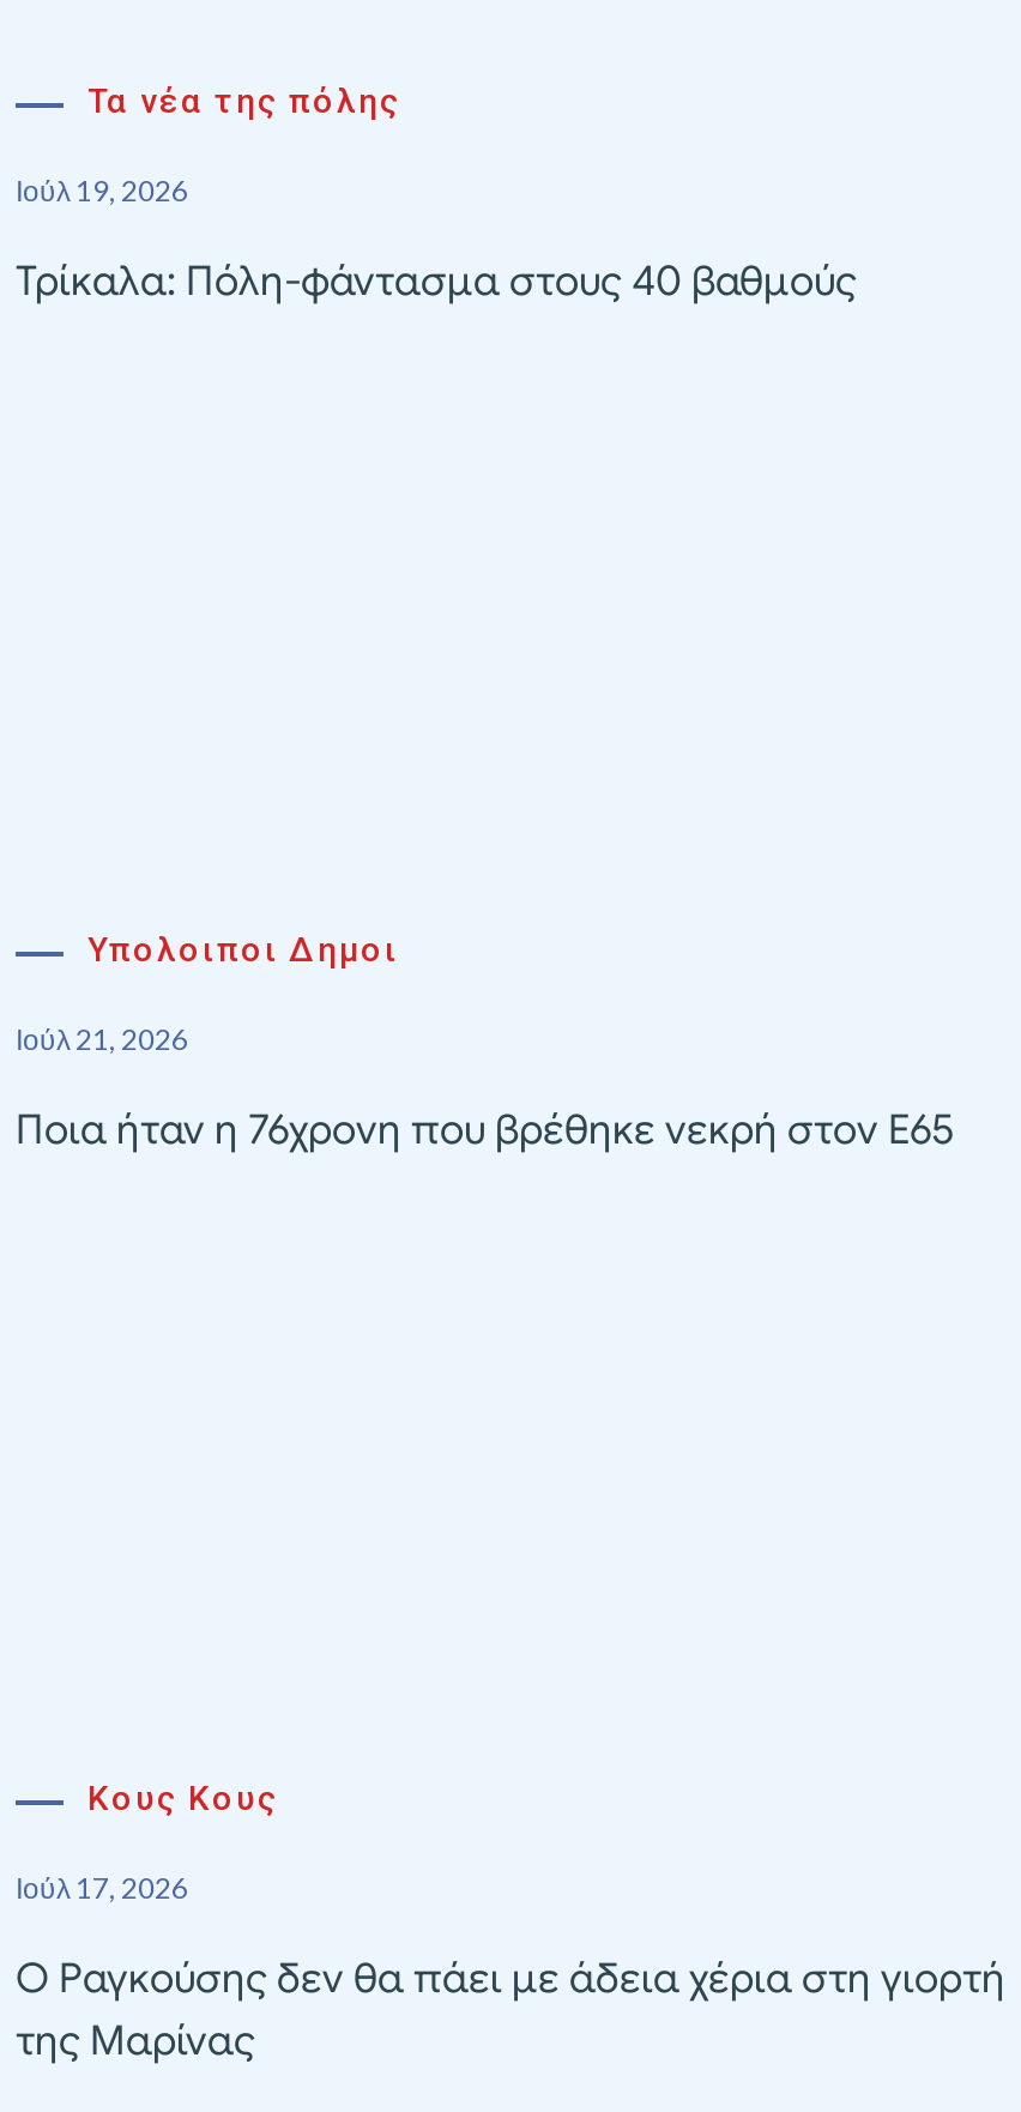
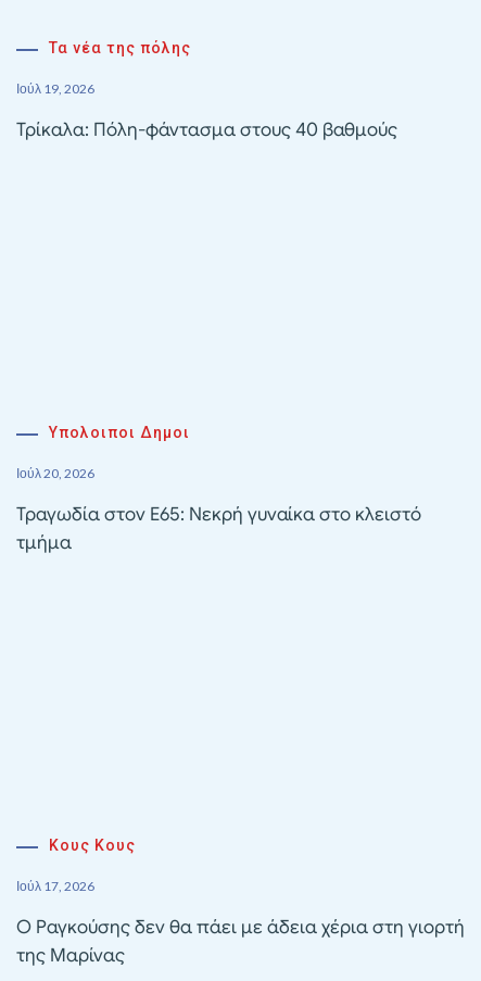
- Ιούλ 21, 2026
+ Ιούλ 20, 2026

- Ποια ήταν η 76χρονη που βρέθηκε νεκρή στον Ε65
+ Τραγωδία στον Ε65: Νεκρή γυναίκα στο κλειστό
+ τμήμα
